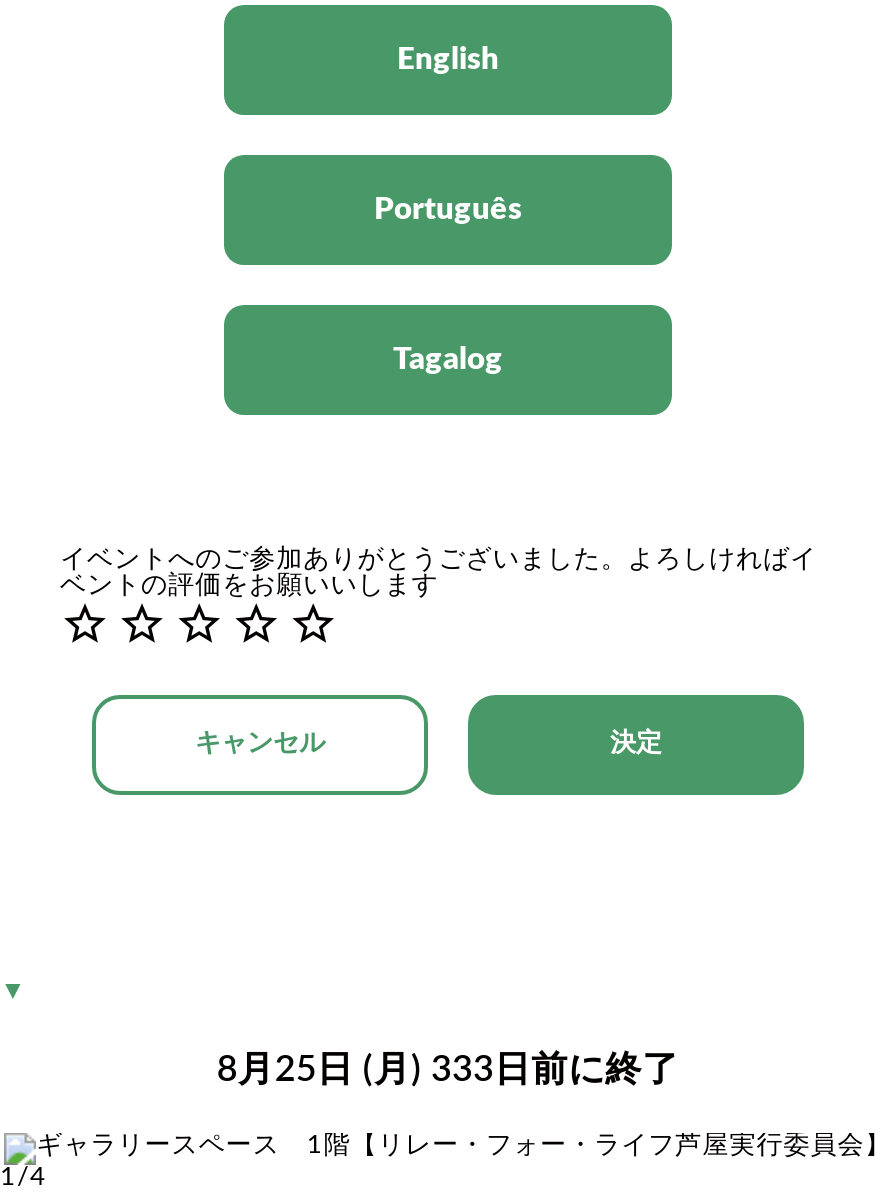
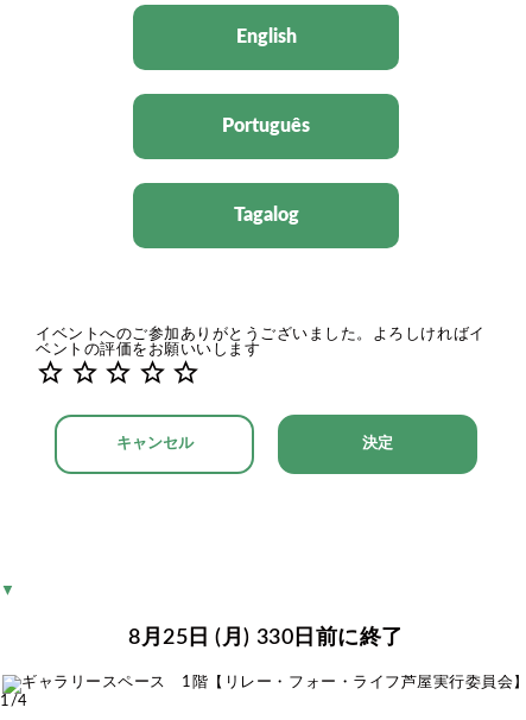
- 8月25日 (月) 333日前に終了
+ 8月25日 (月) 330日前に終了
